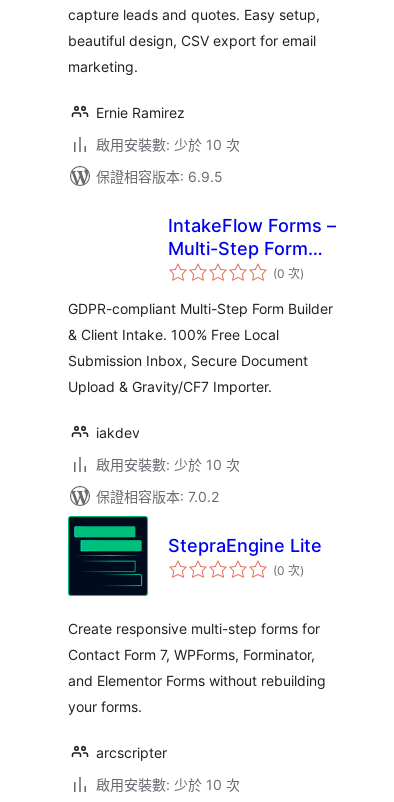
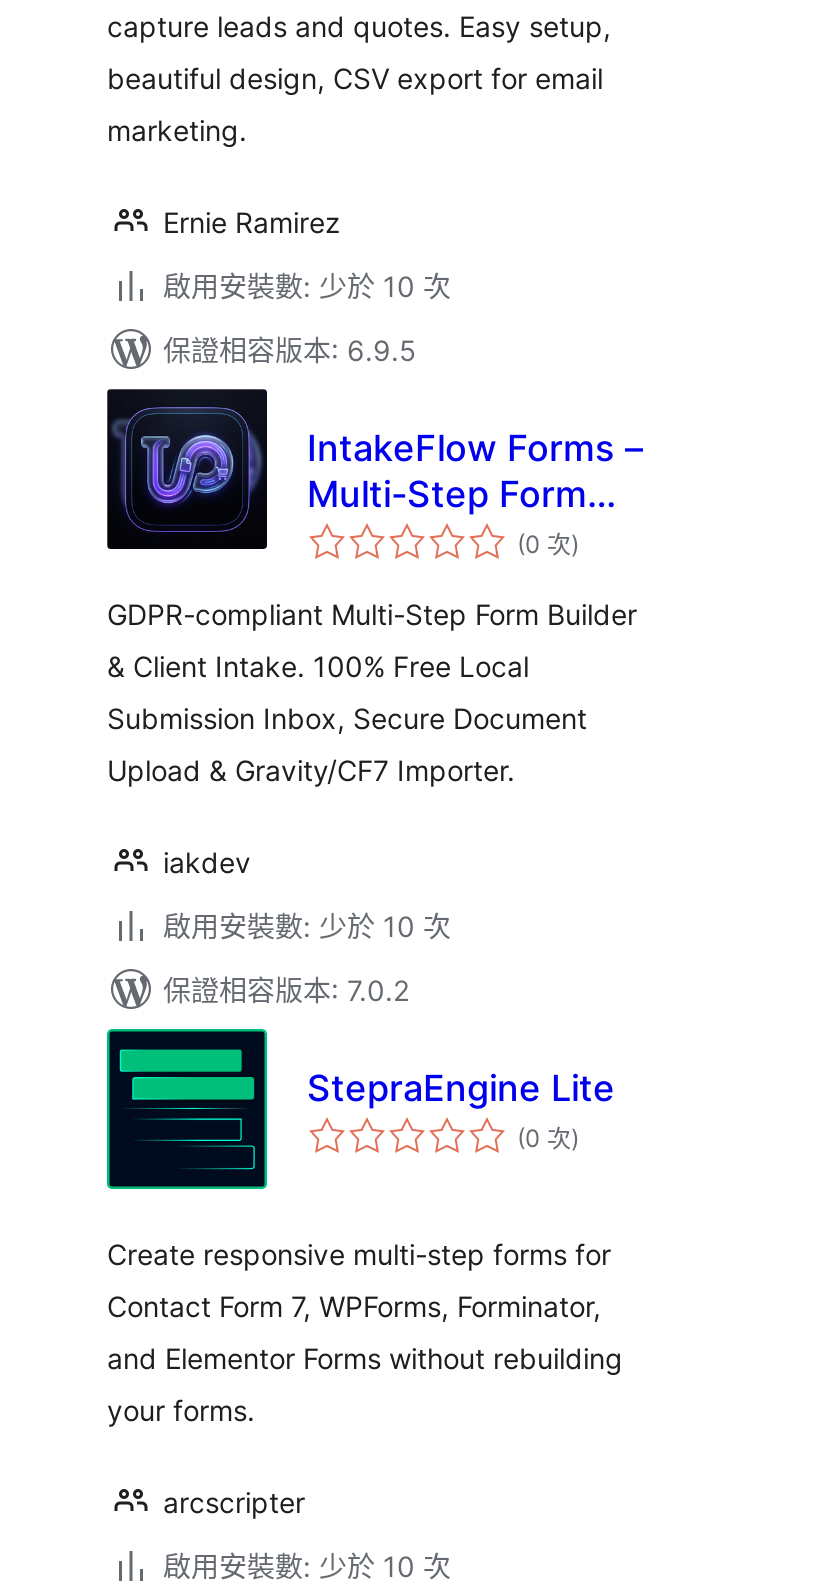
+ [image]
